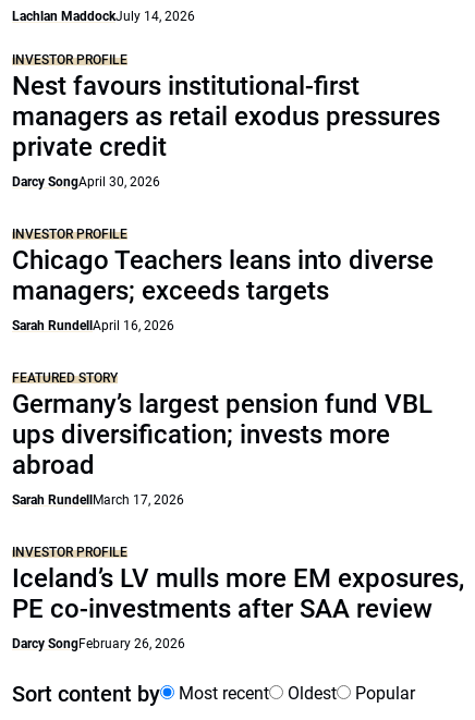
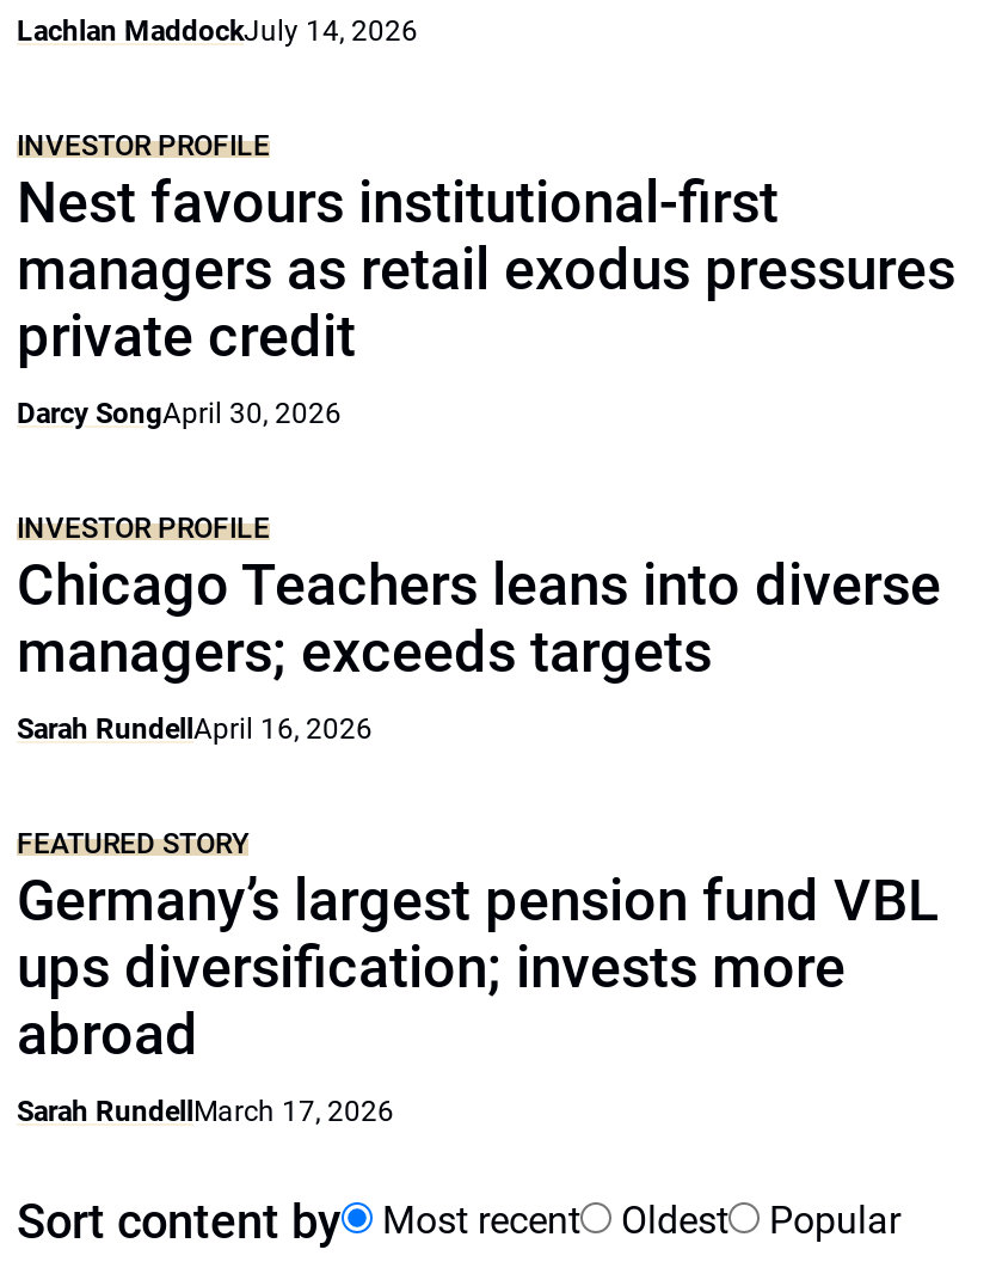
- INVESTOR PROFILE
- Iceland’s LV mulls more EM exposures,
- PE co-investments after SAA review
- Darcy SongFebruary 26, 2026
